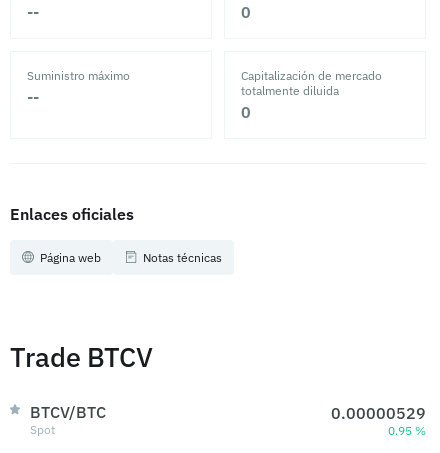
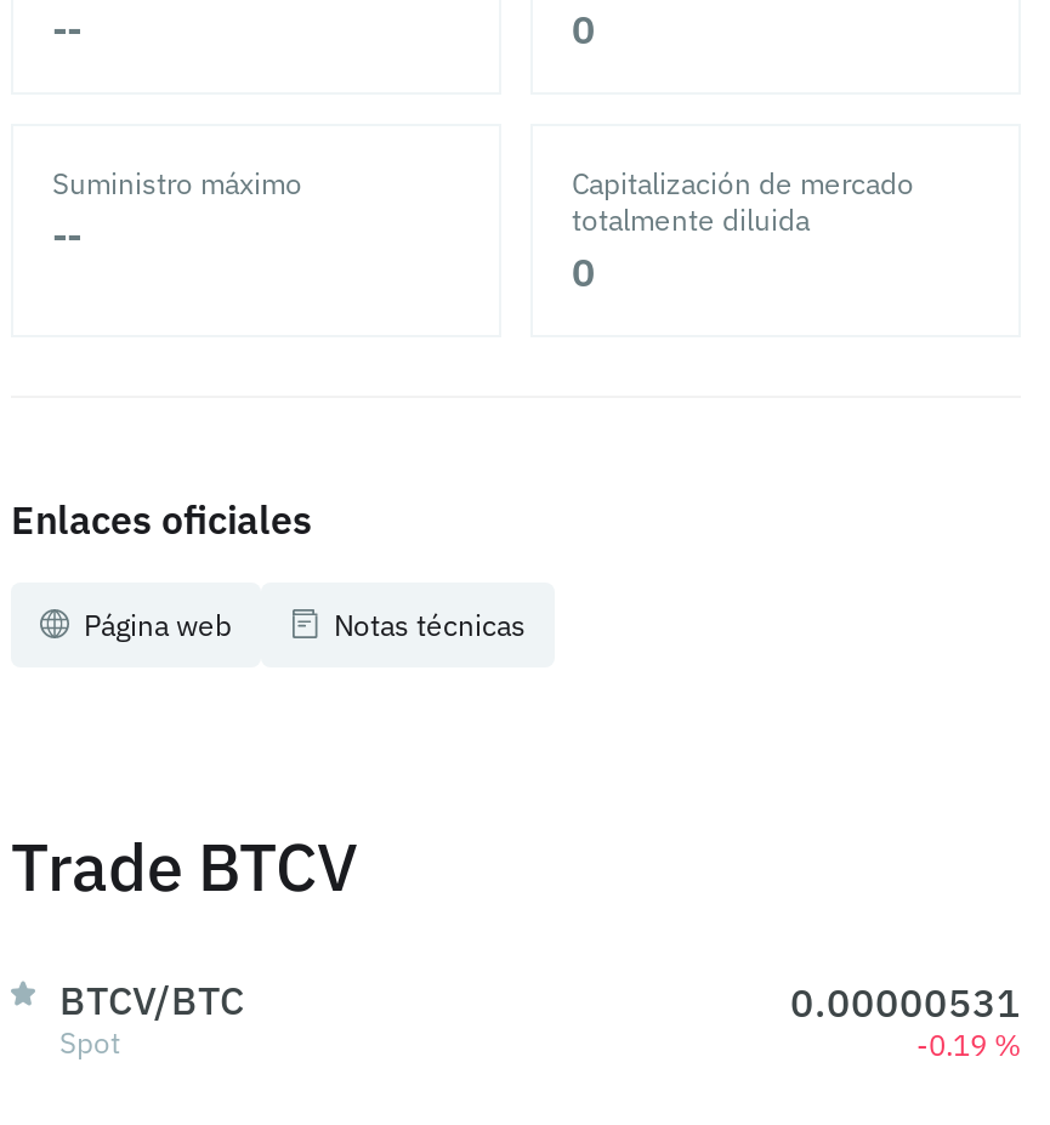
- 0.00000529
+ 0.00000531

- 0.95 %
+ -0.19 %
